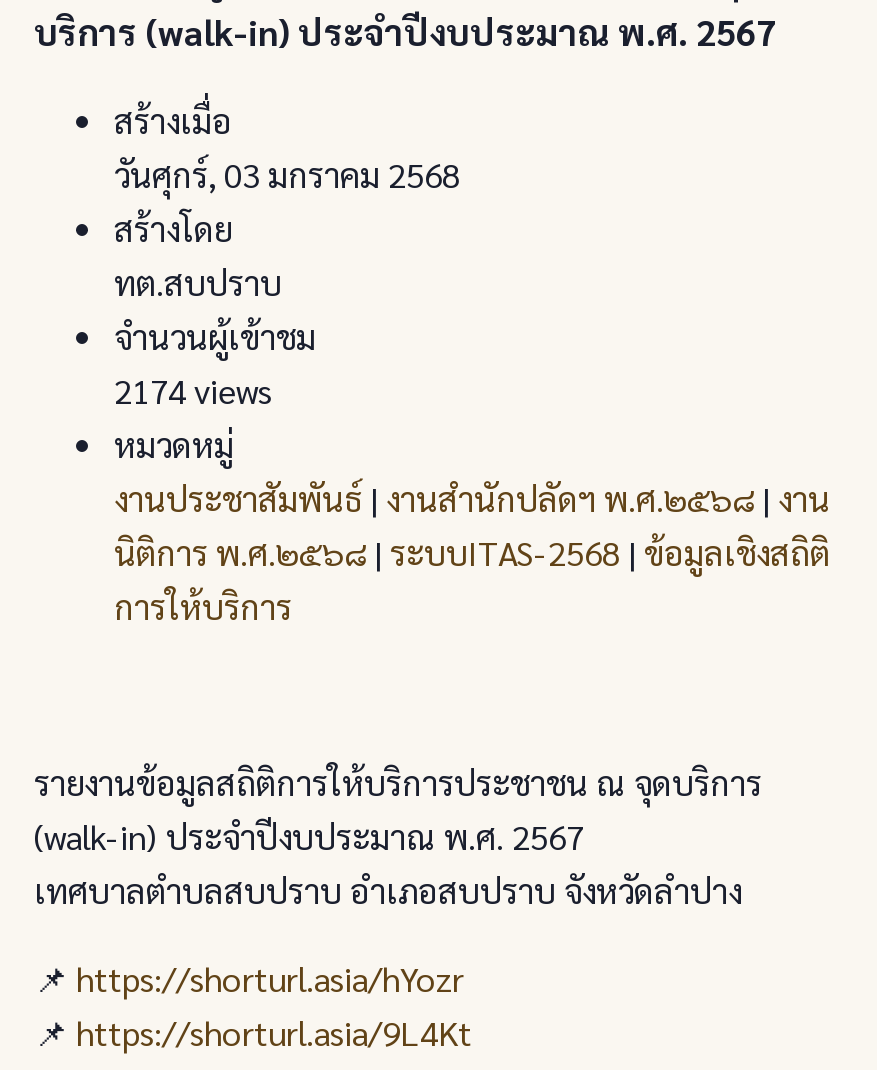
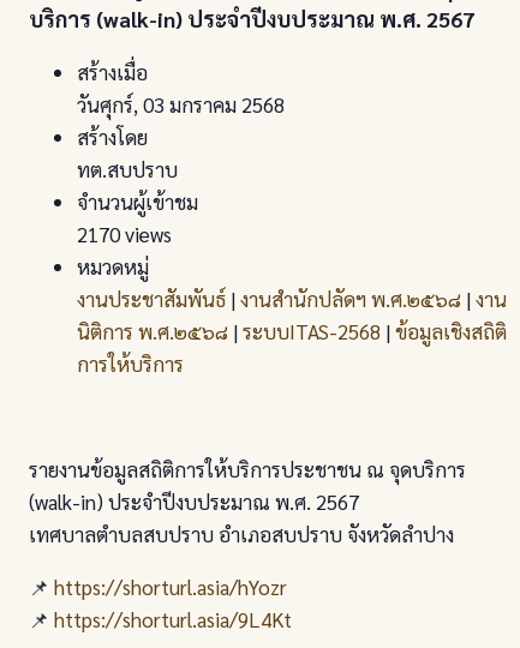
- 2174 views
+ 2170 views
